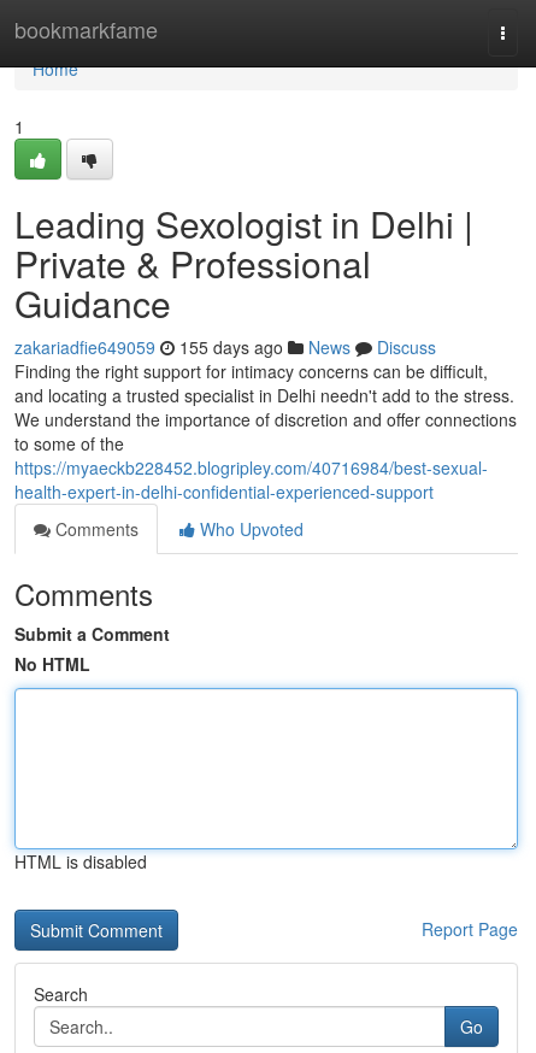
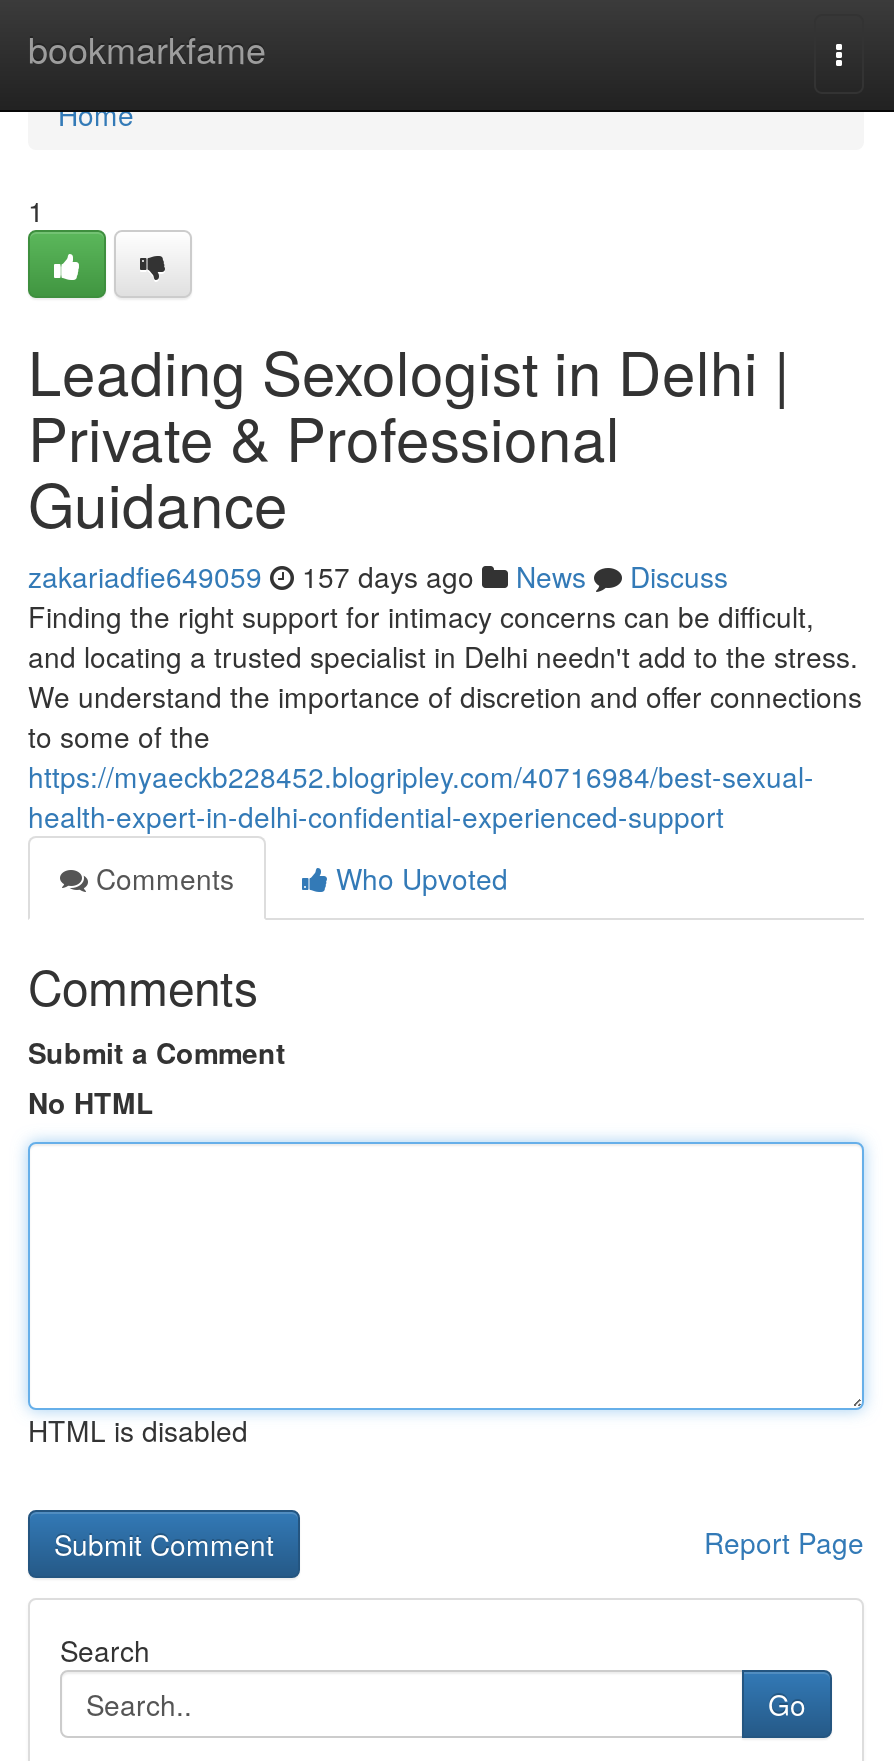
- zakariadfie649059 155 days ago News Discuss
+ zakariadfie649059 157 days ago News Discuss
